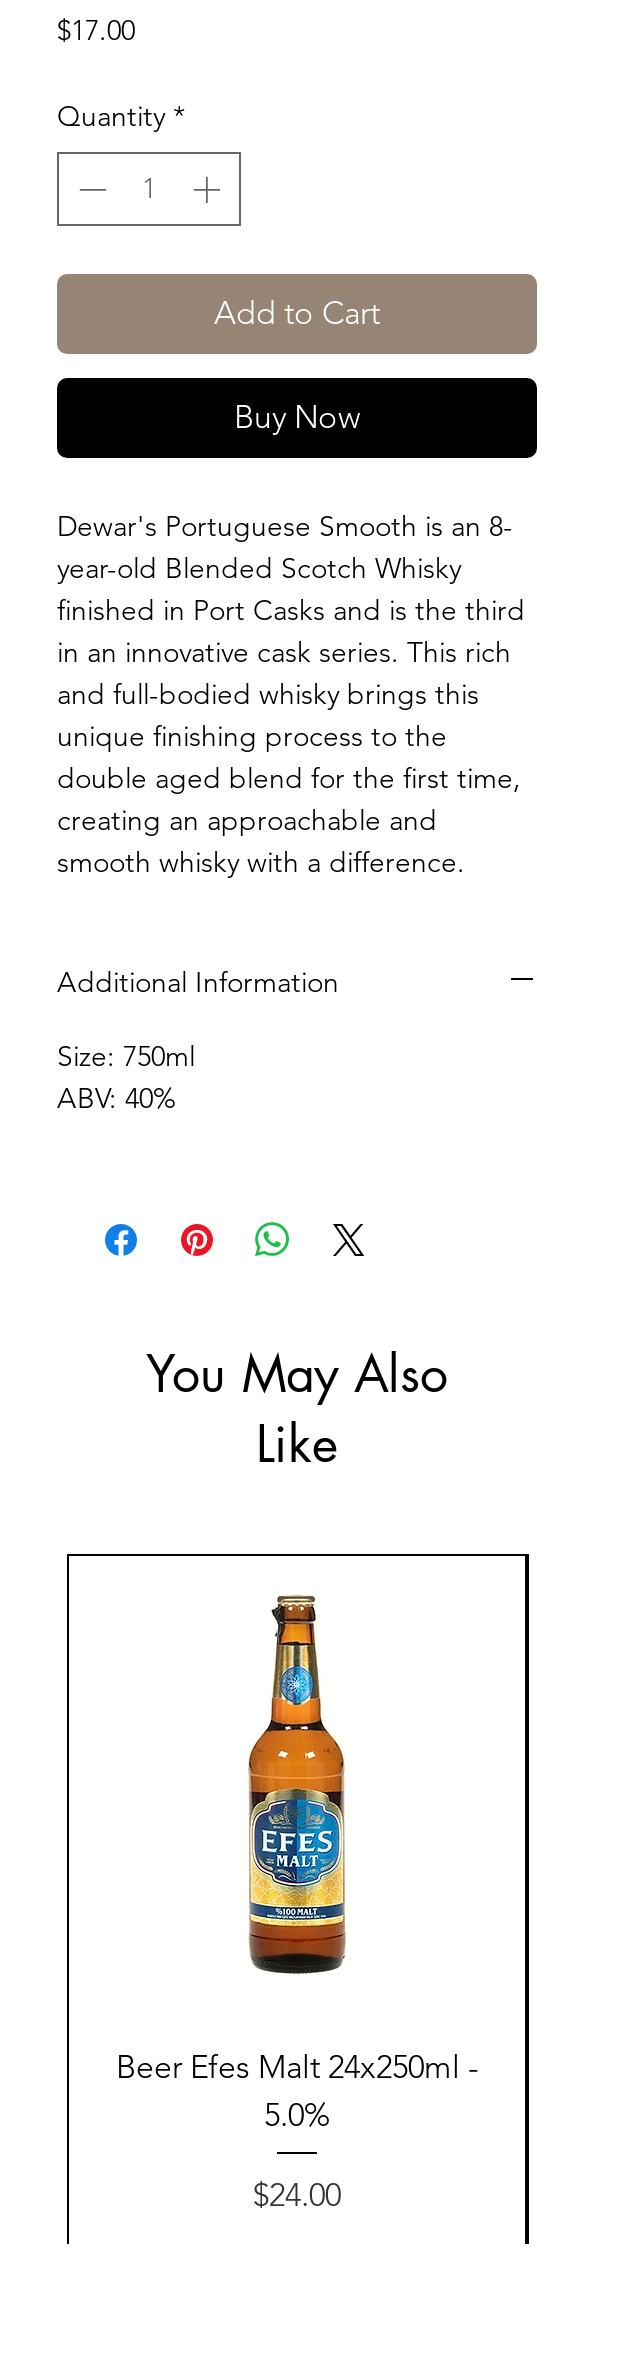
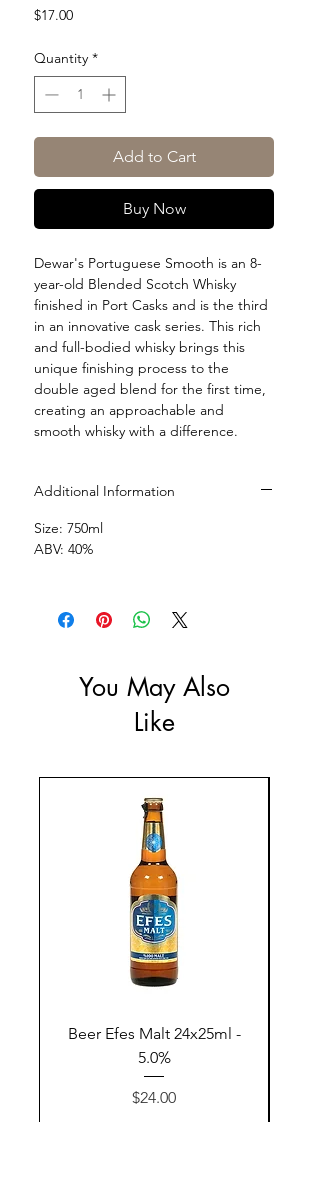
- Beer Efes Malt 24x250ml -
+ Beer Efes Malt 24x25ml -
